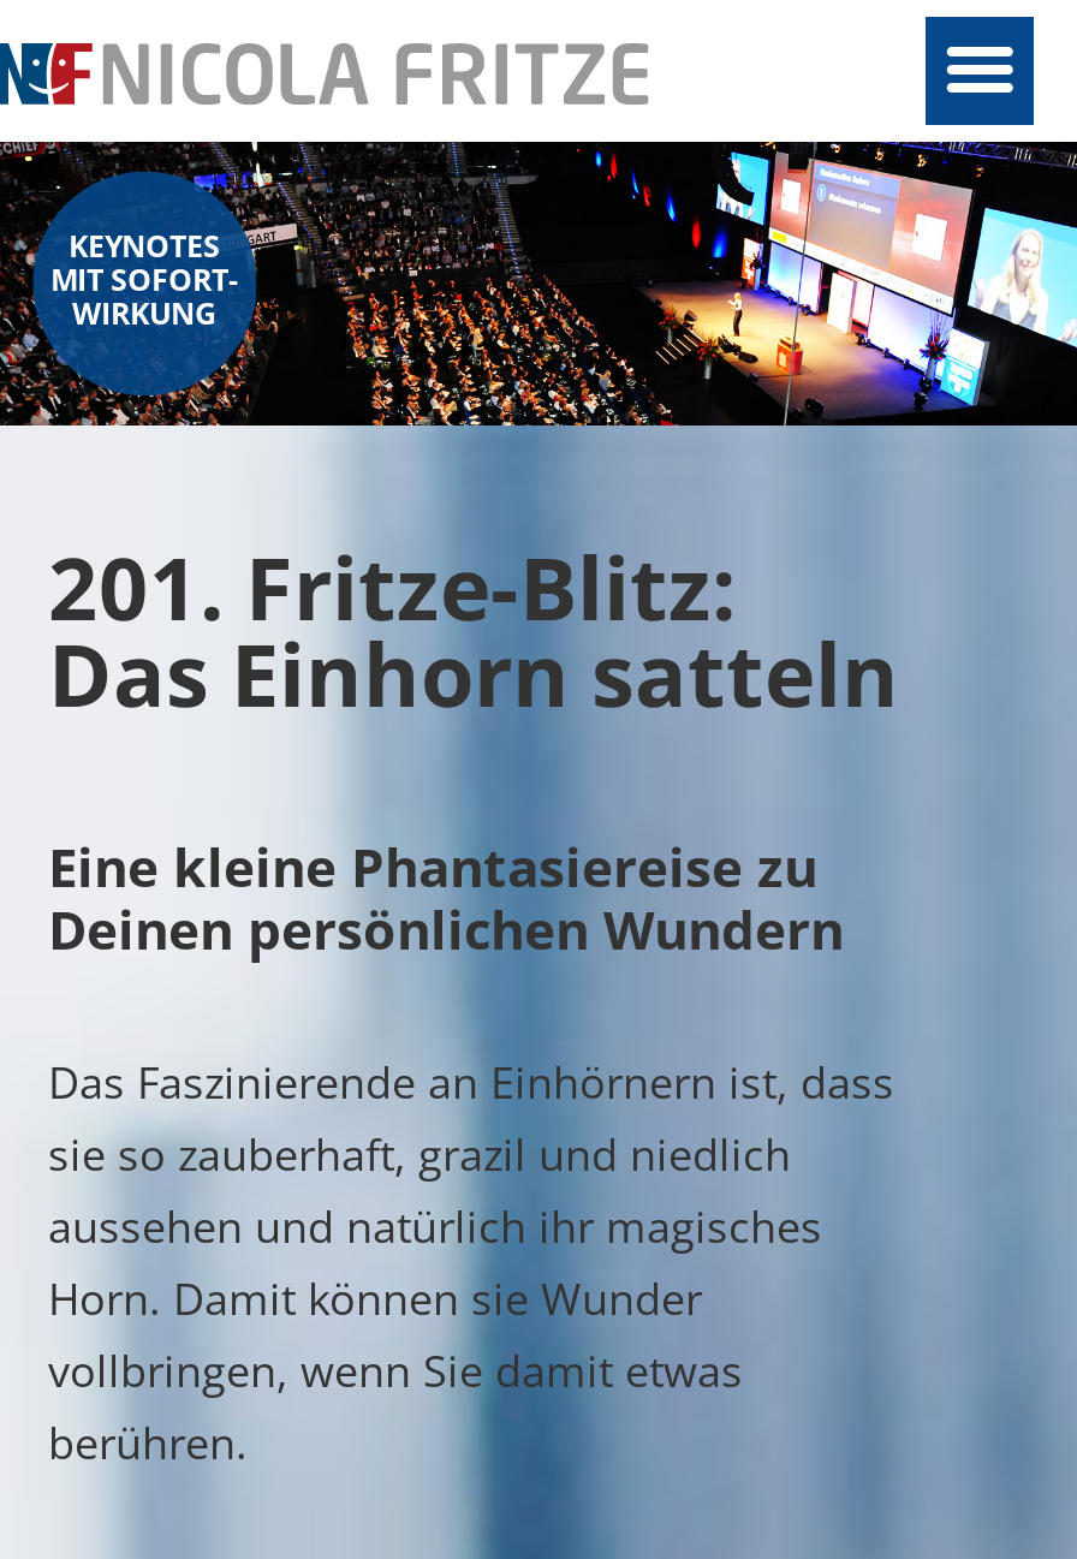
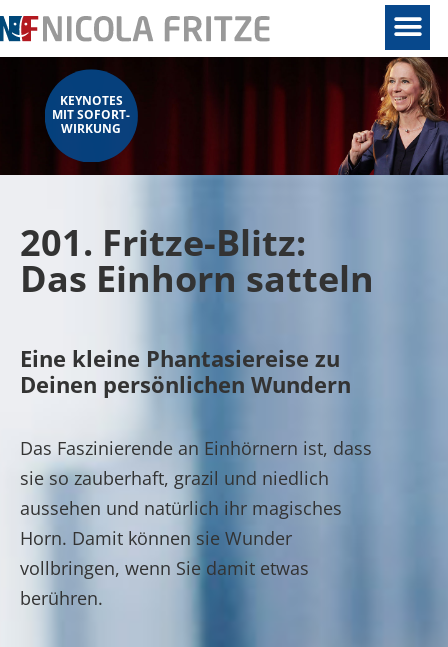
- [image]
+ [image]
